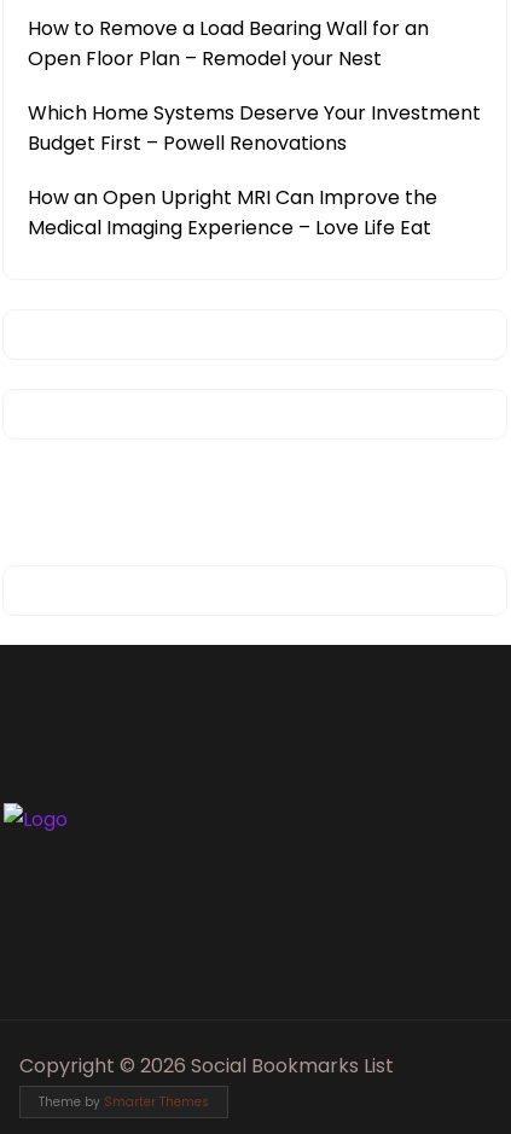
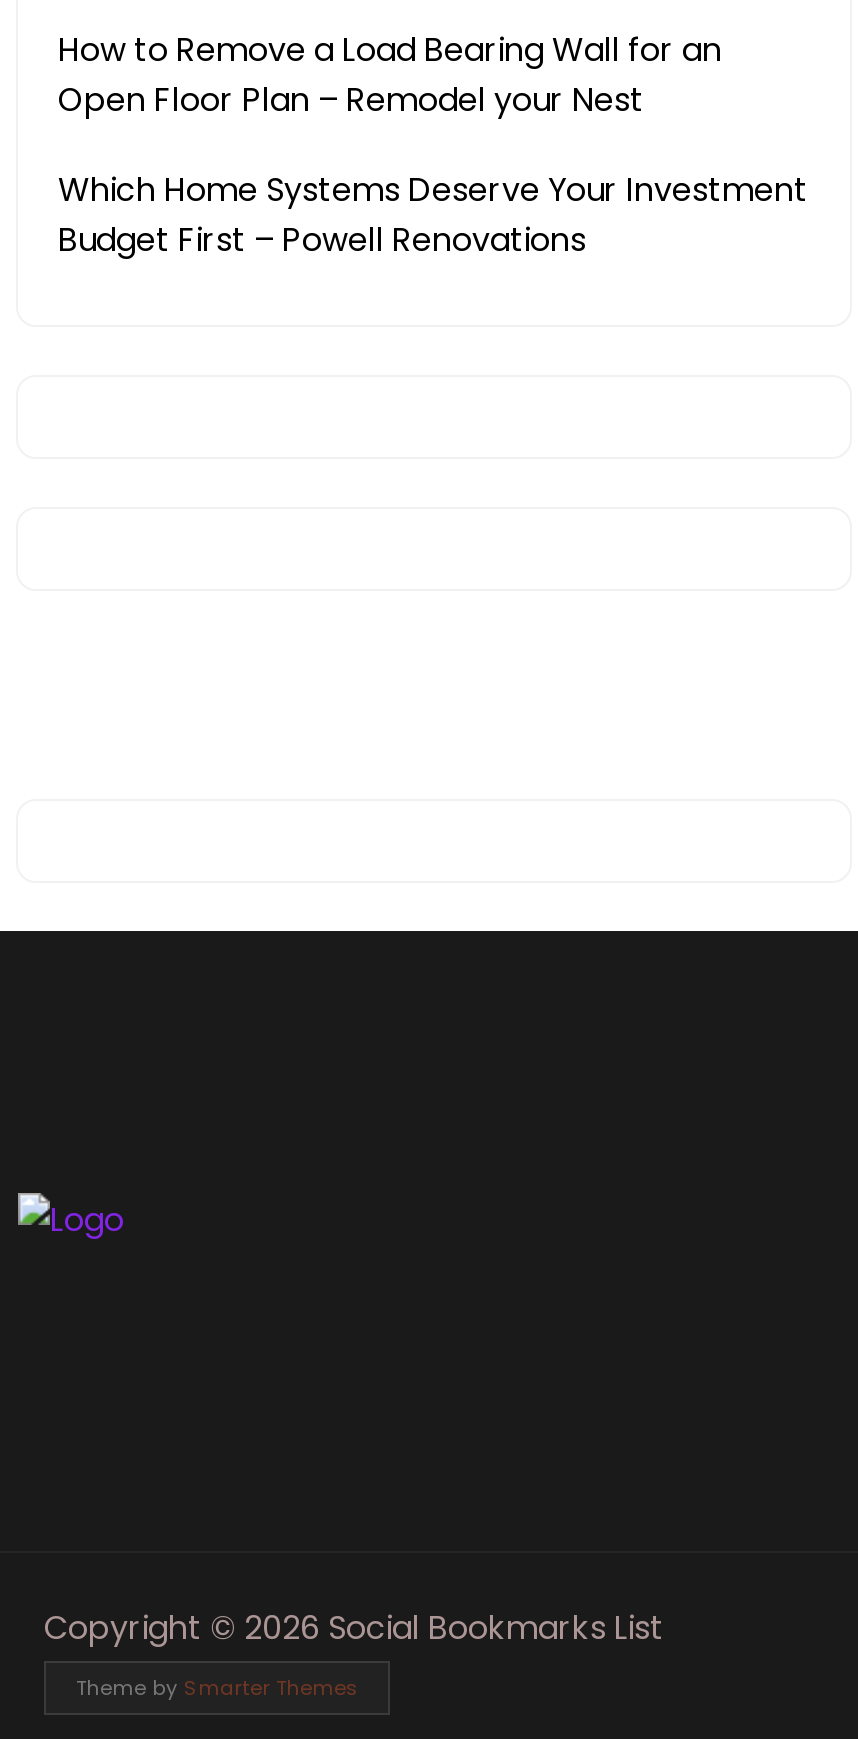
- How an Open Upright MRI Can Improve the
- Medical Imaging Experience – Love Life Eat
